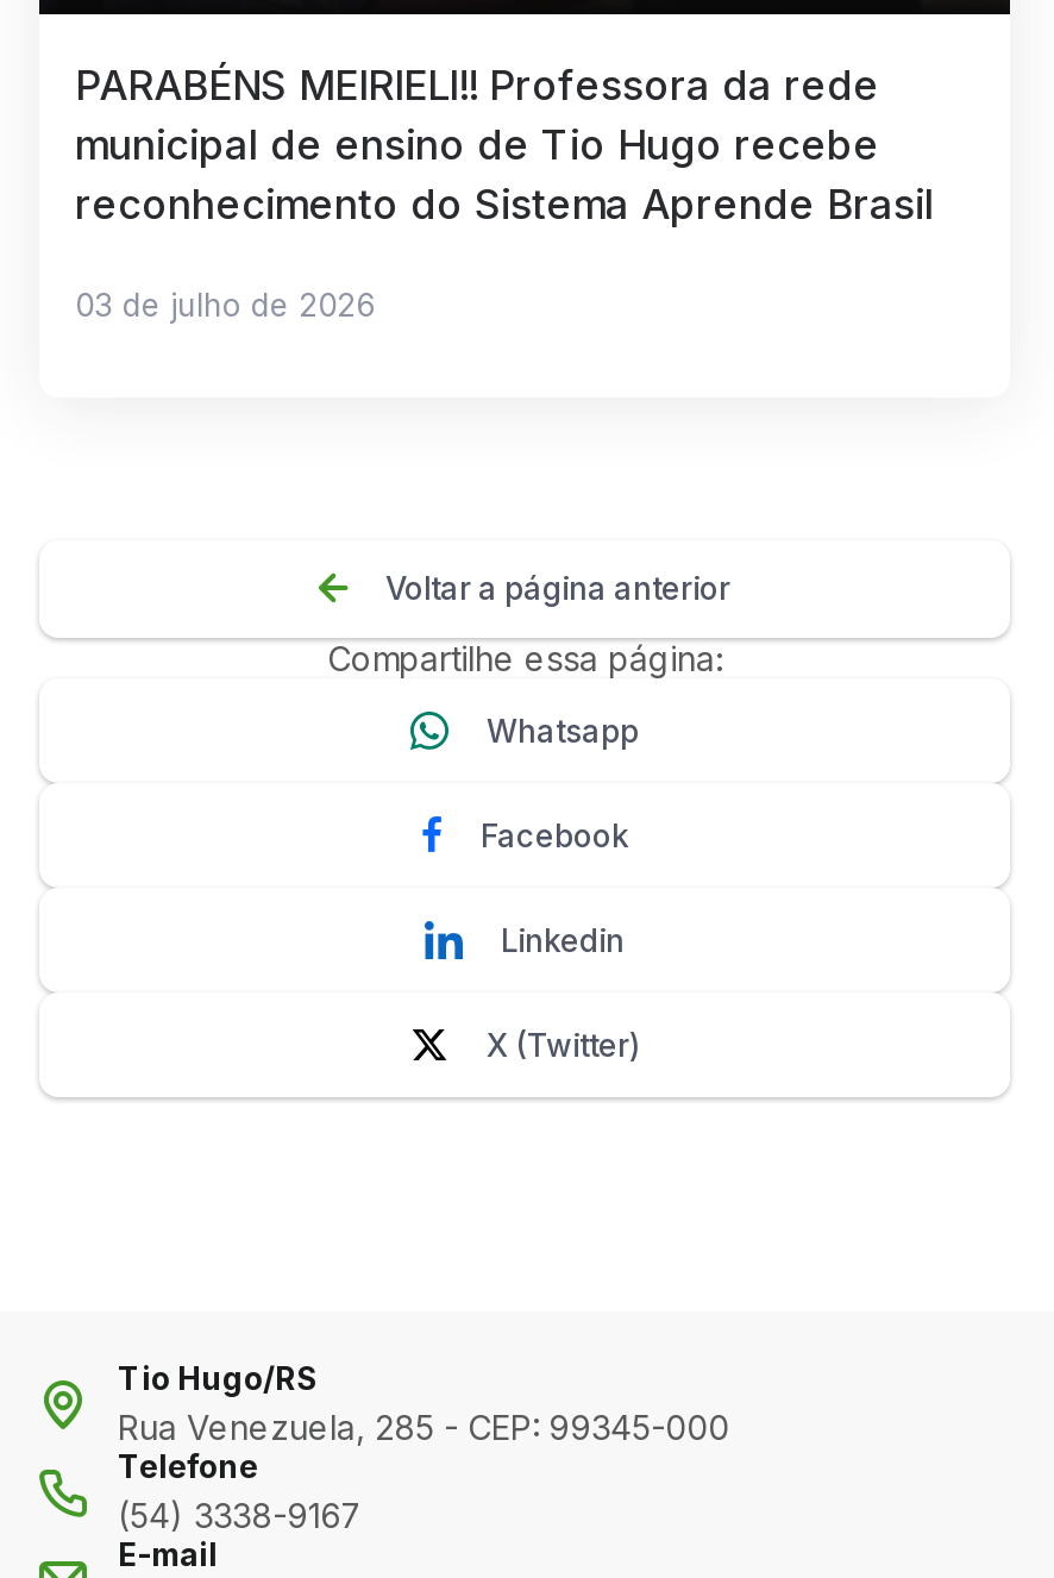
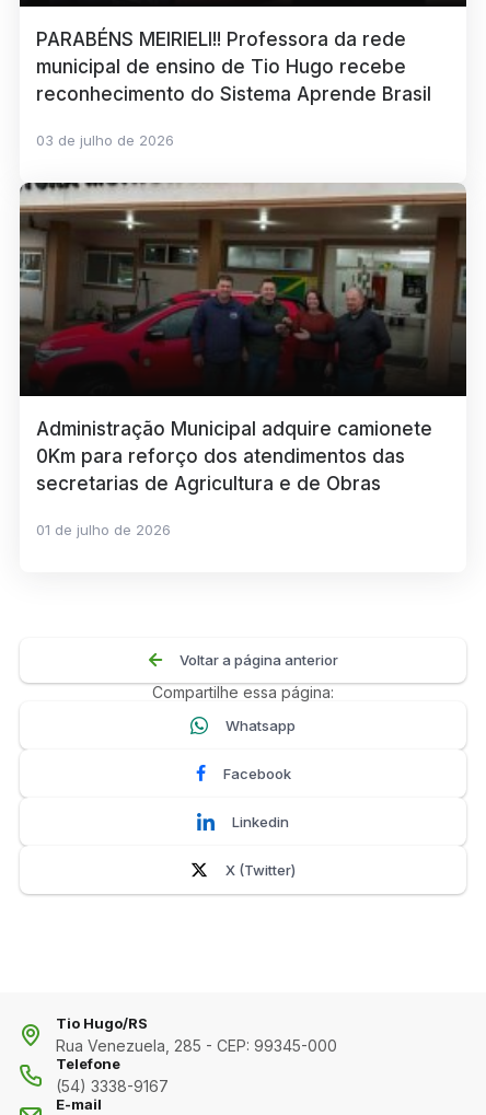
+ [image]
+ Administração Municipal adquire camionete
+ 0Km para reforço dos atendimentos das
+ secretarias de Agricultura e de Obras
+ 01 de julho de 2026
